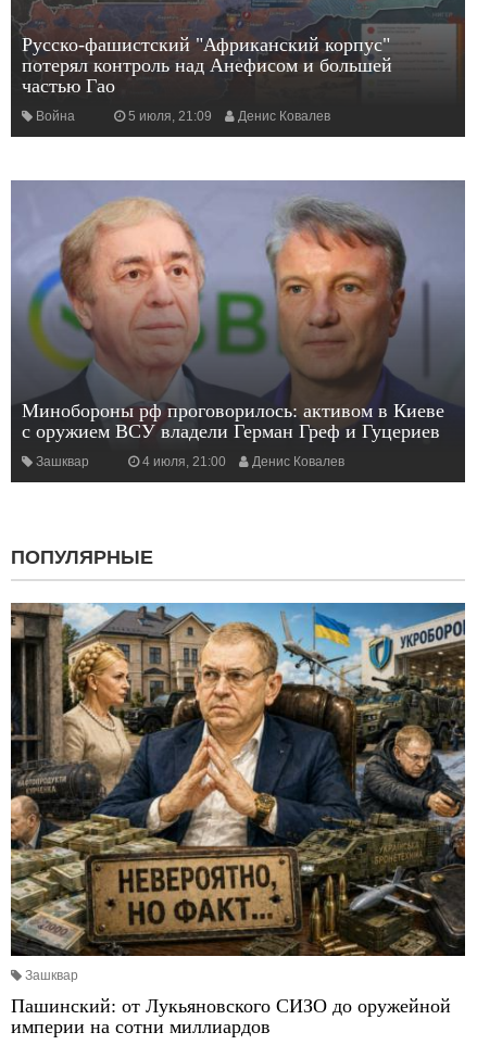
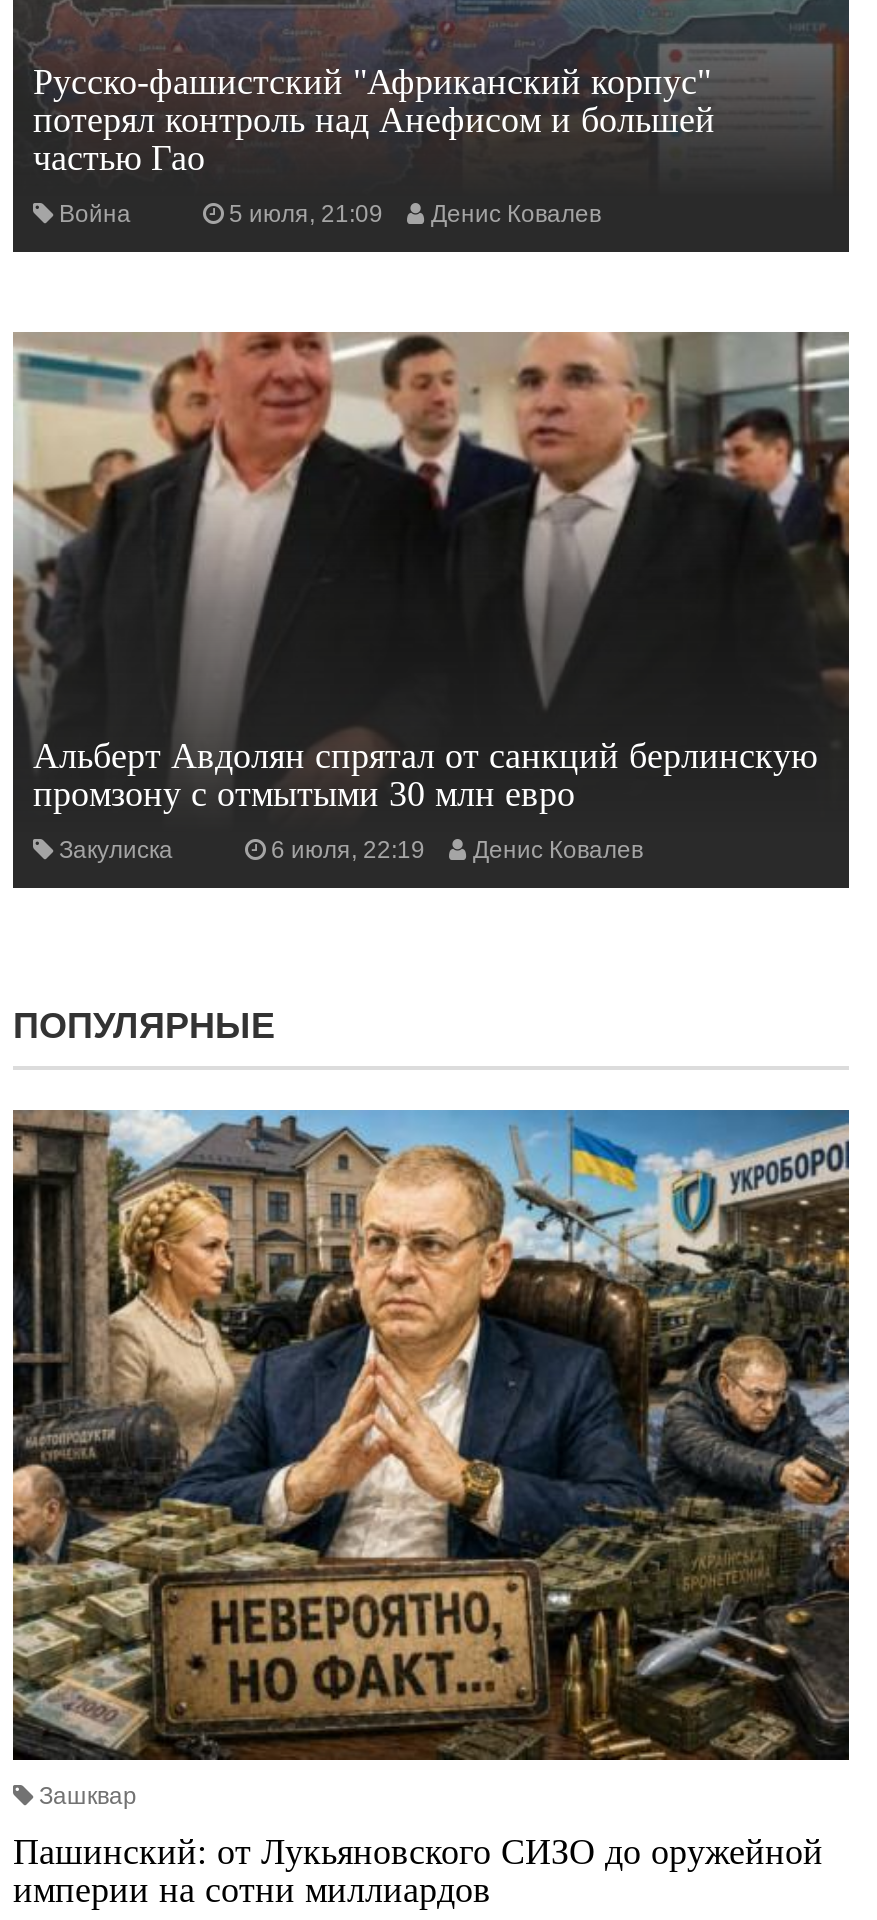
- [image]
- Минобороны рф проговорилось: активом в Киеве
- с оружием ВСУ владели Герман Греф и Гуцериев
+ [image]
+ Альберт Авдолян спрятал от санкций берлинскую
+ промзону с отмытыми 30 млн евро

- Зашквар
- 4 июля, 21:00
+ Закулиска
+ 6 июля, 22:19
